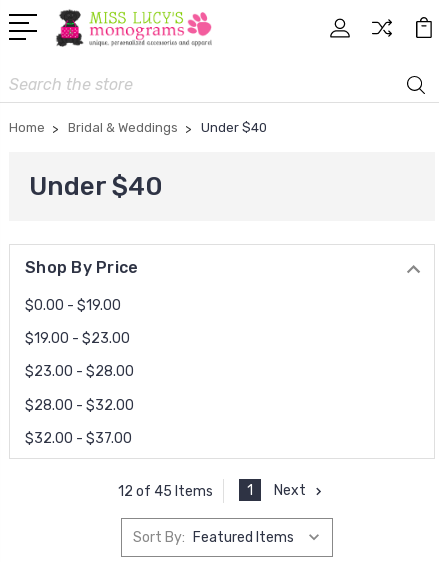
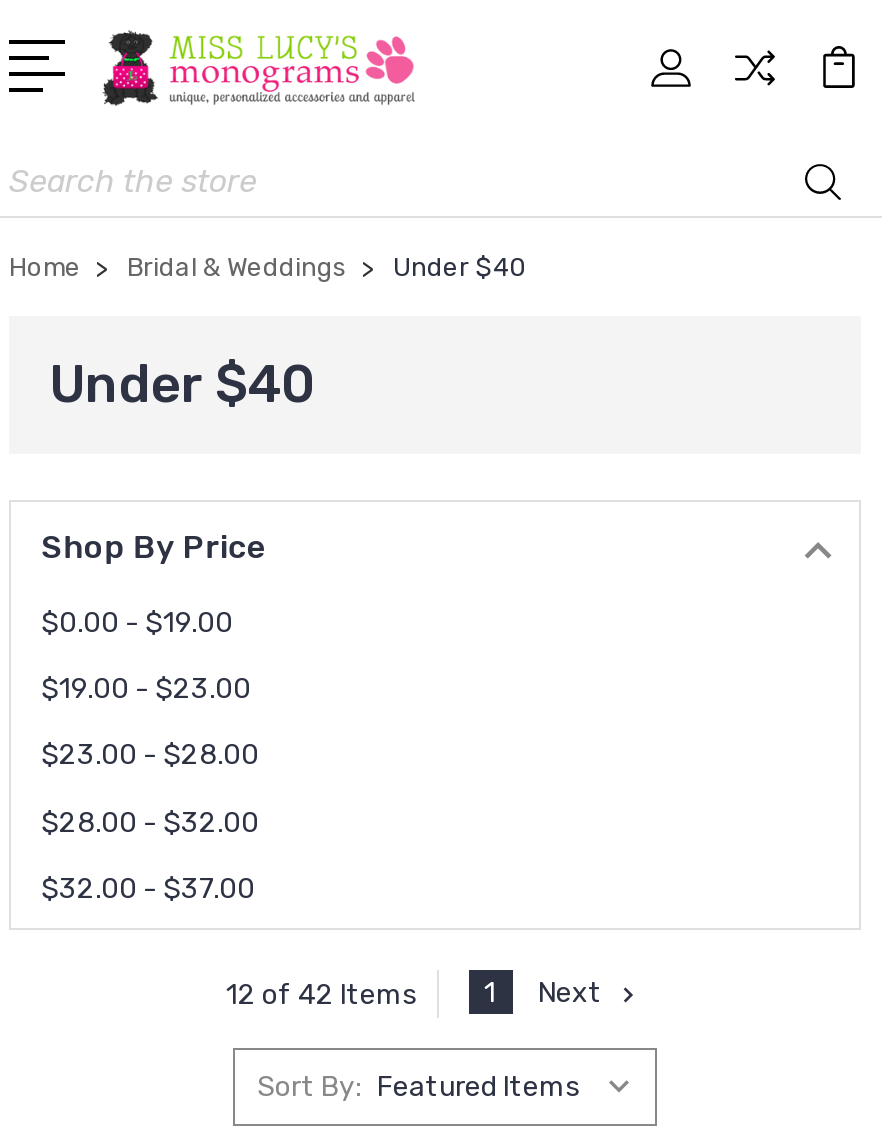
- 12 of 45 Items 1 Next
+ 12 of 42 Items 1 Next
